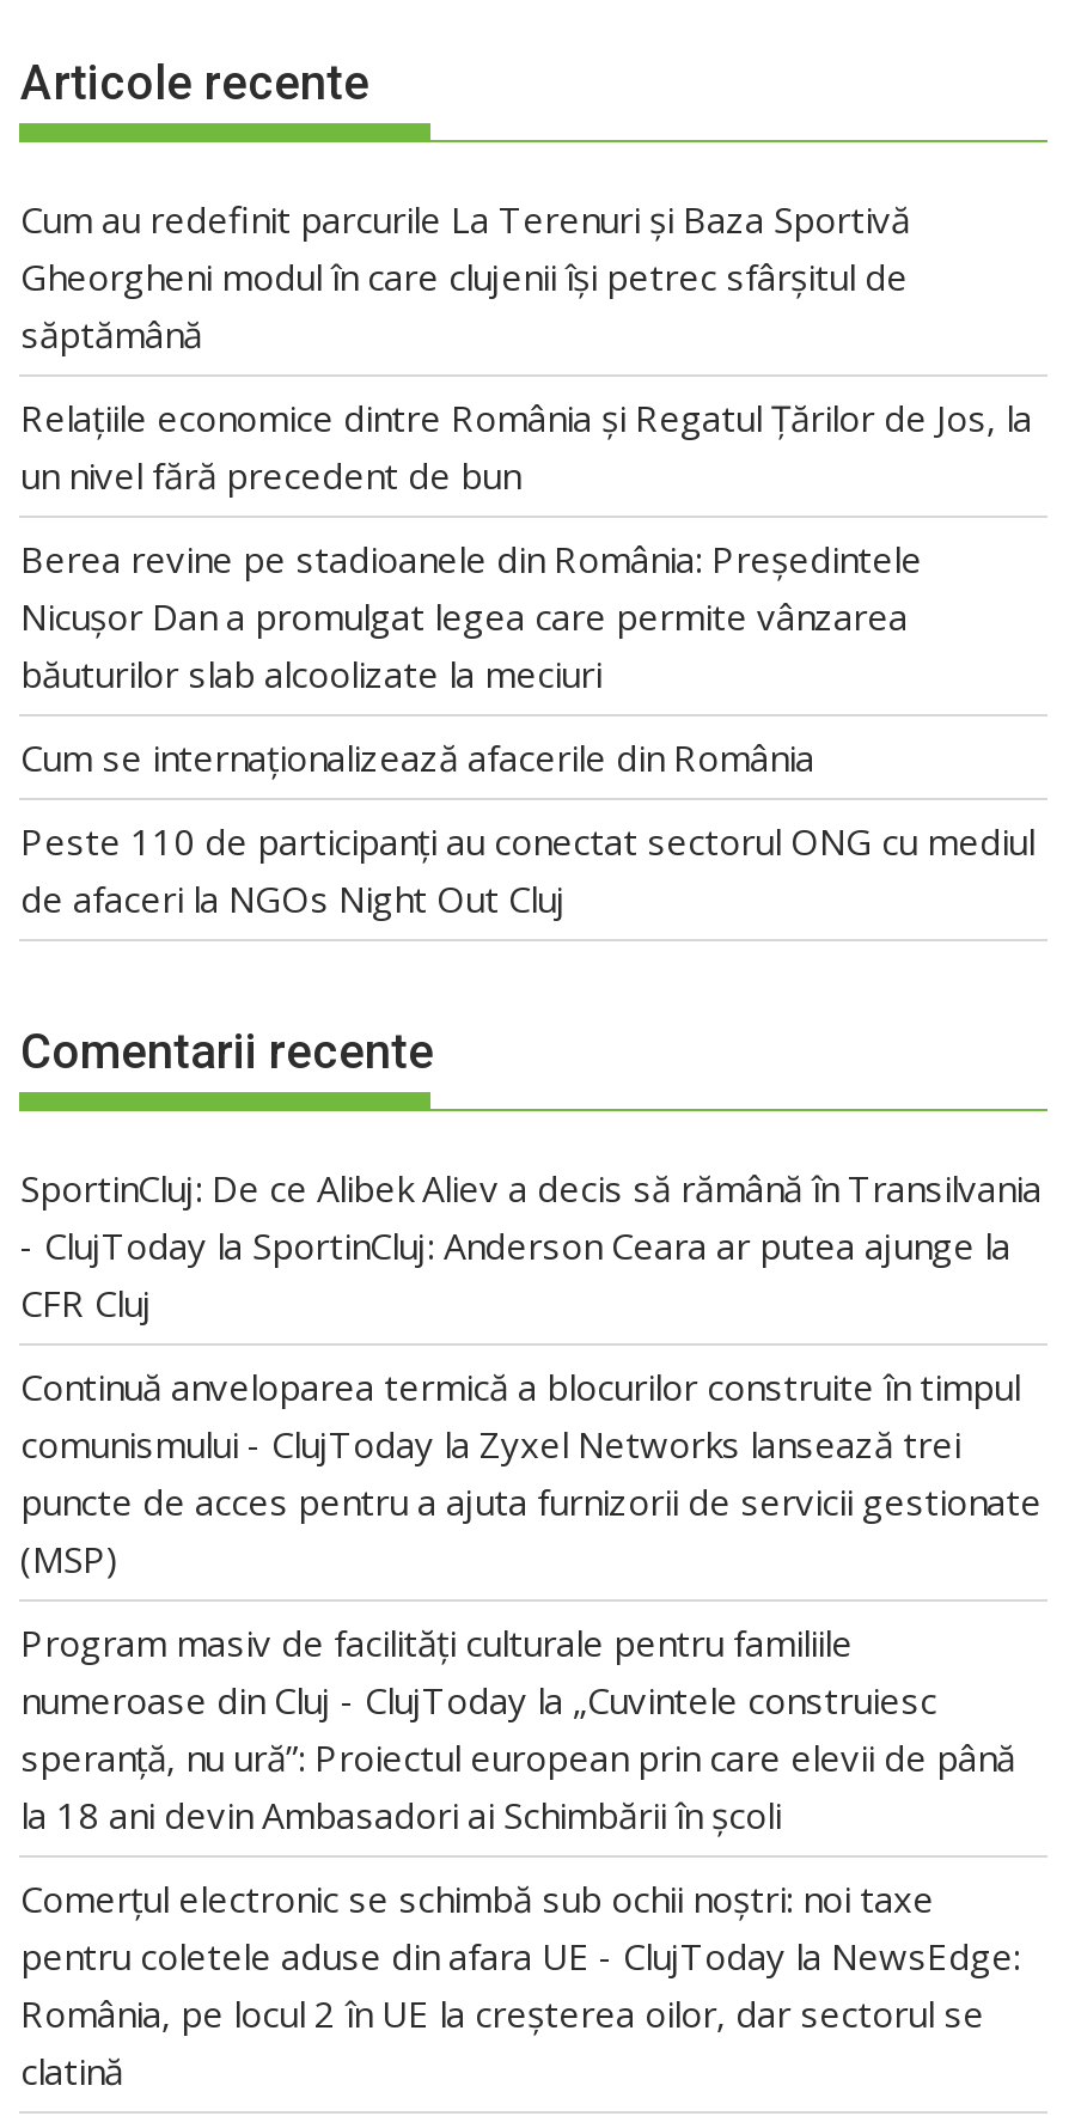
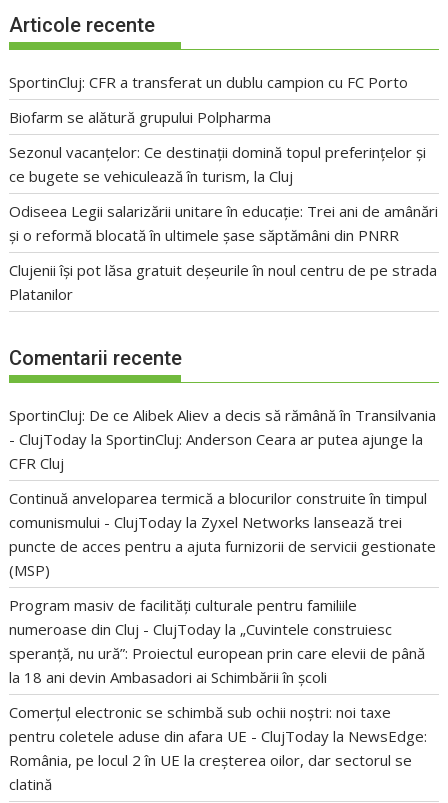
- Cum au redefinit parcurile La Terenuri și Baza Sportivă
- Gheorgheni modul în care clujenii își petrec sfârșitul de
- săptămână
+ SportinCluj: CFR a transferat un dublu campion cu FC Porto

- Relațiile economice dintre România și Regatul Țărilor de Jos, la
- un nivel fără precedent de bun
+ Biofarm se alătură grupului Polpharma

- Berea revine pe stadioanele din România: Președintele
- Nicușor Dan a promulgat legea care permite vânzarea
- băuturilor slab alcoolizate la meciuri
+ Sezonul vacanțelor: Ce destinații domină topul preferințelor și
+ ce bugete se vehiculează în turism, la Cluj

- Cum se internaționalizează afacerile din România
+ Odiseea Legii salarizării unitare în educație: Trei ani de amânări
+ și o reformă blocată în ultimele șase săptămâni din PNRR

- Peste 110 de participanți au conectat sectorul ONG cu mediul
- de afaceri la NGOs Night Out Cluj
+ Clujenii își pot lăsa gratuit deșeurile în noul centru de pe strada
+ Platanilor
